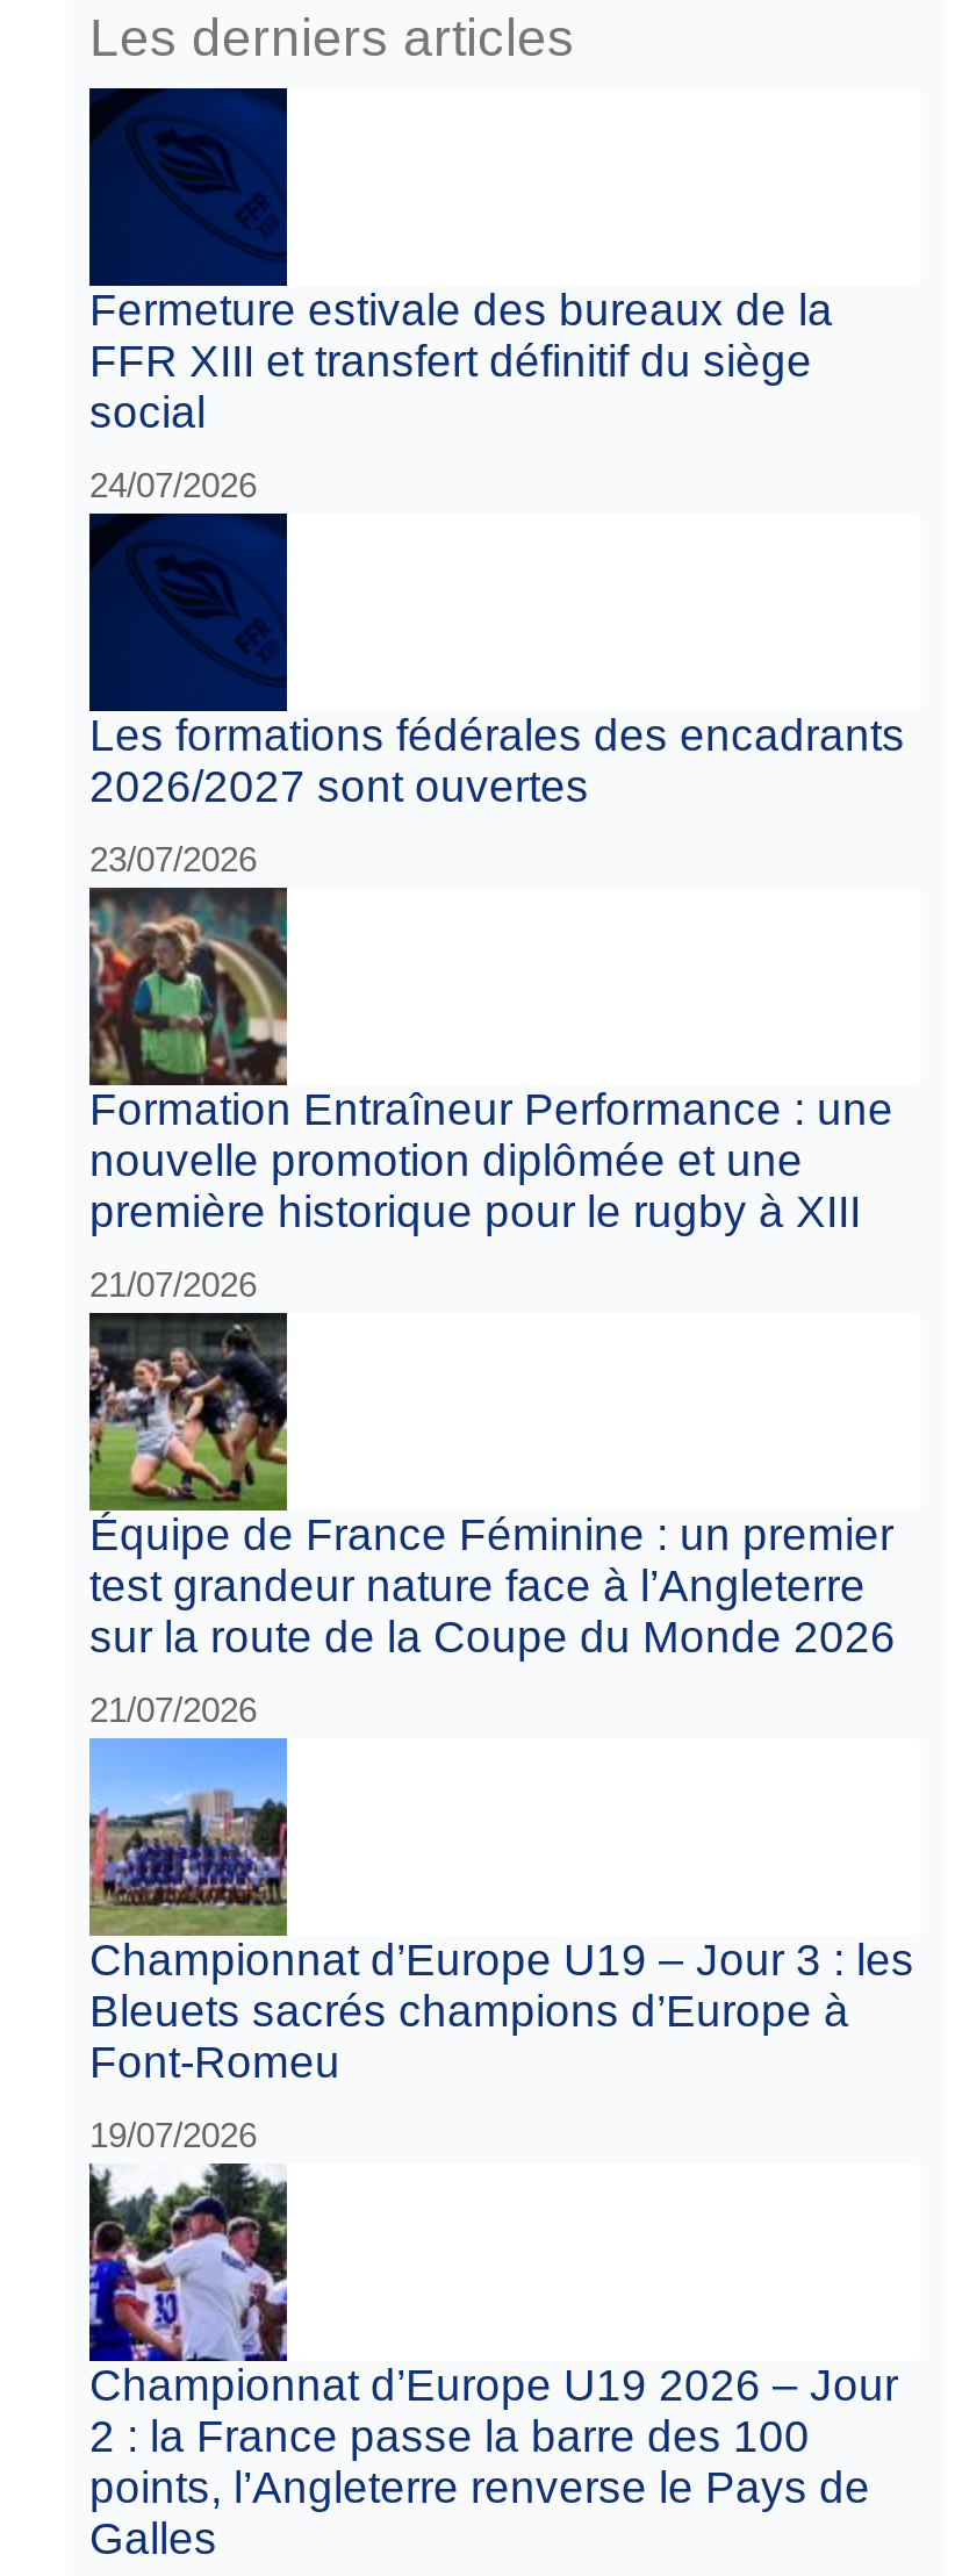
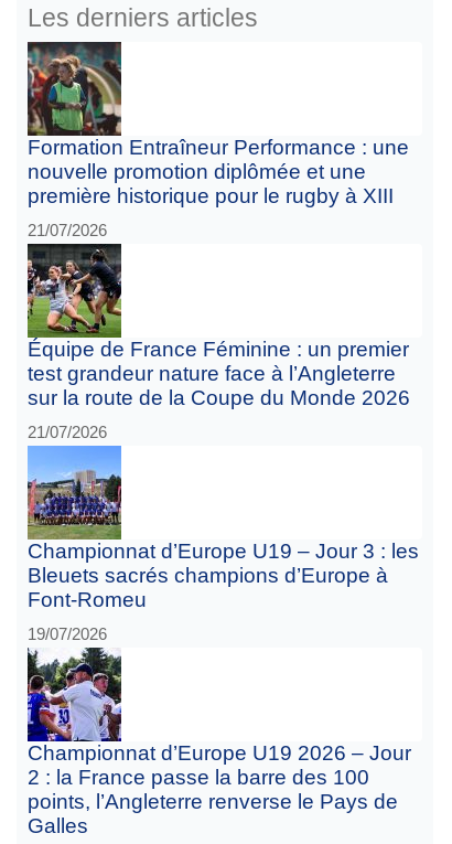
- [image]
- Fermeture estivale des bureaux de la
- FFR XIII et transfert définitif du siège
- social
- 24/07/2026

- [image]
- Les formations fédérales des encadrants
- 2026/2027 sont ouvertes
- 23/07/2026
